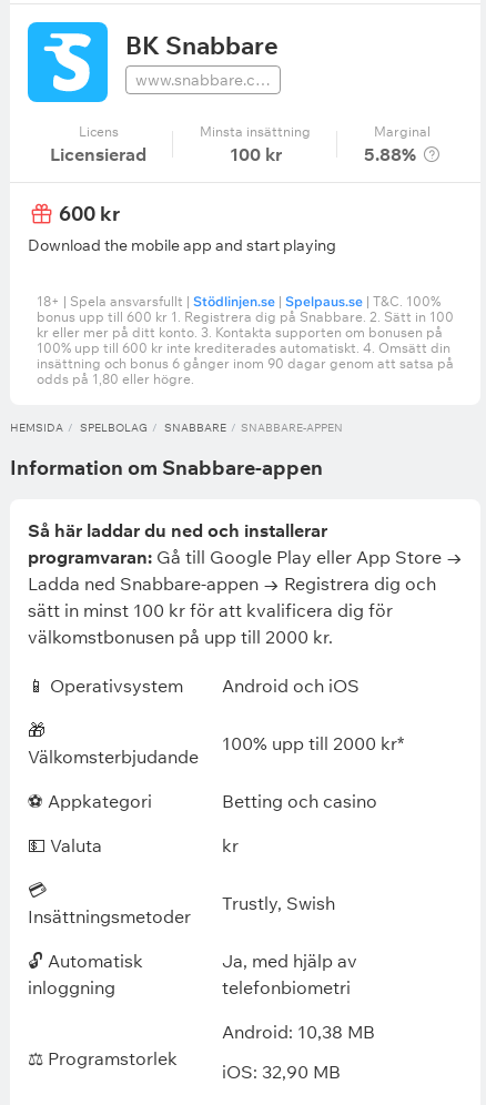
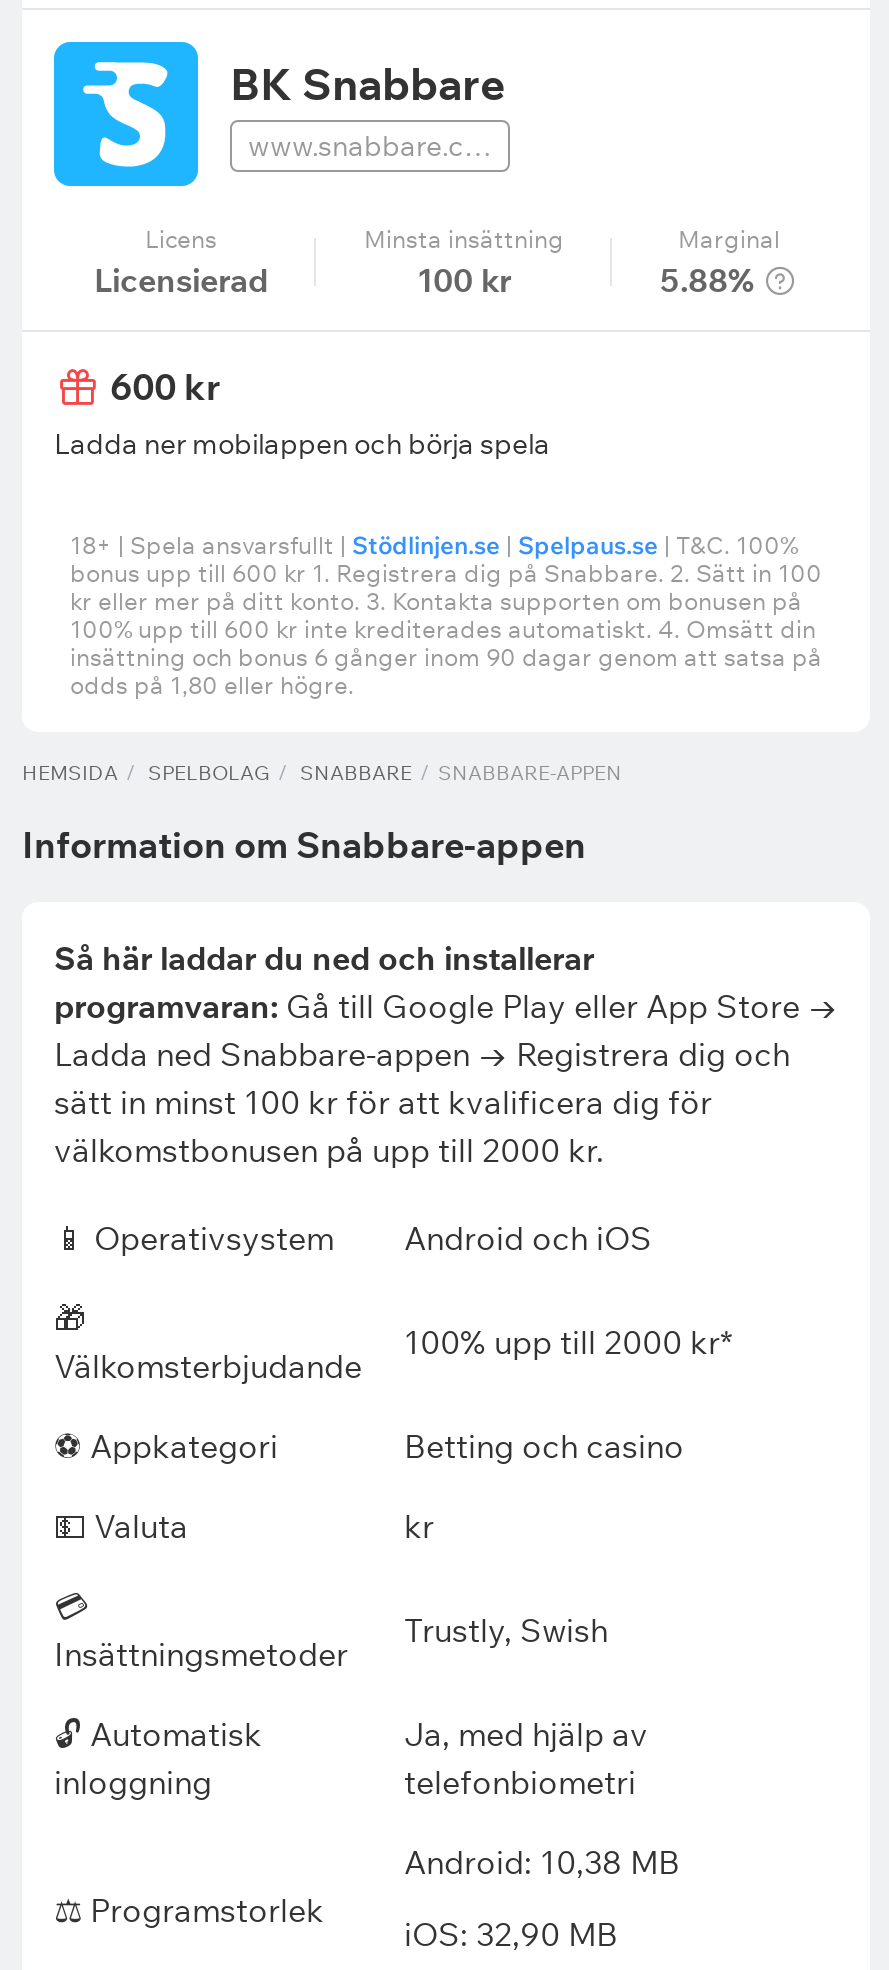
- Download the mobile app and start playing
+ Ladda ner mobilappen och börja spela
